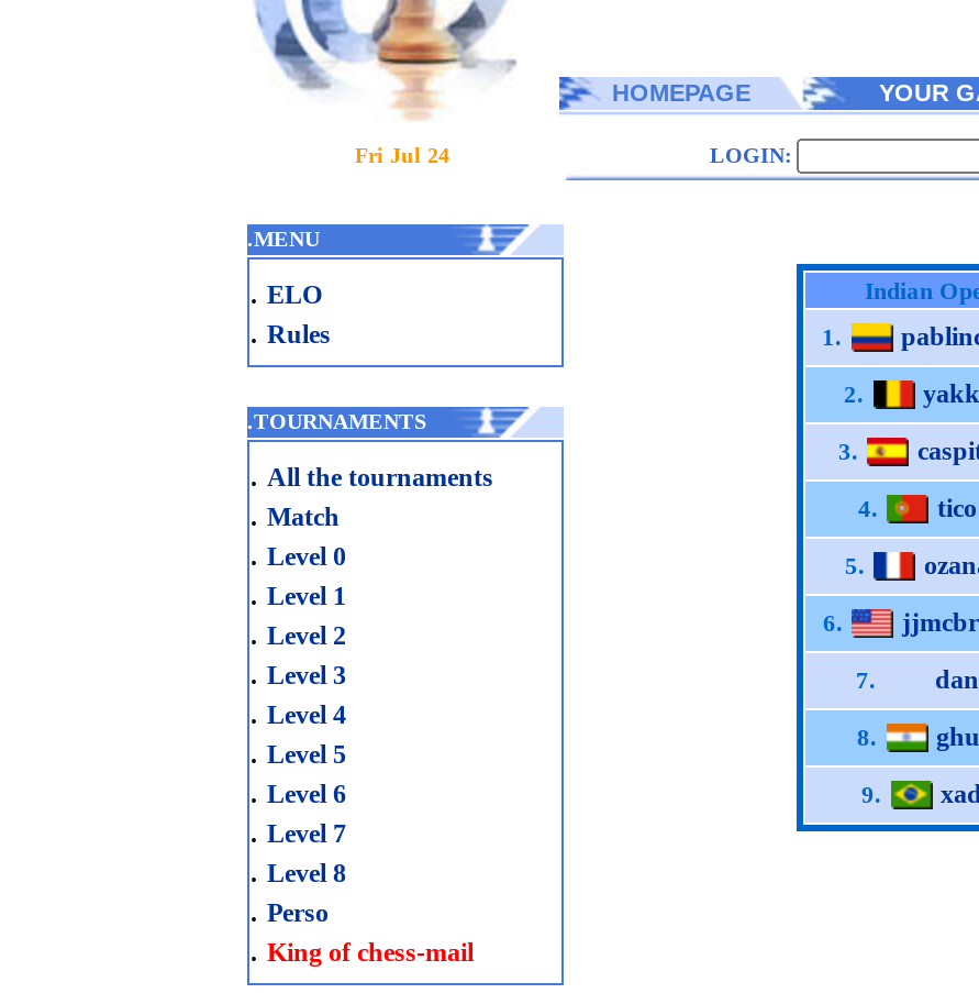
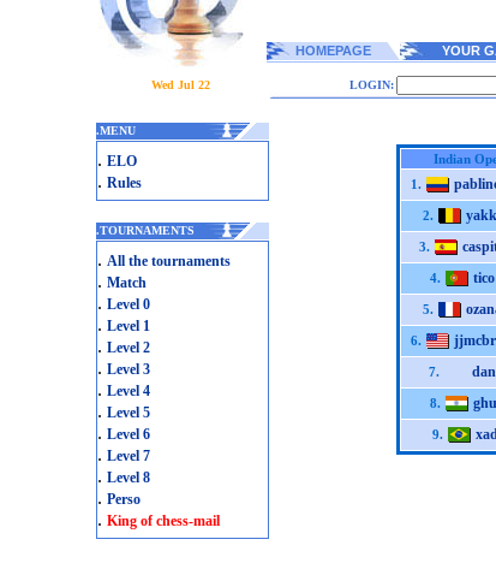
- Fri Jul 24
+ Wed Jul 22
